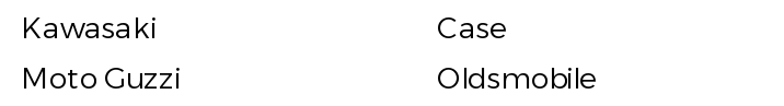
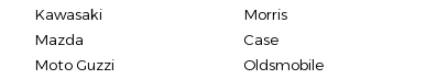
+ Morris
+ Mazda
